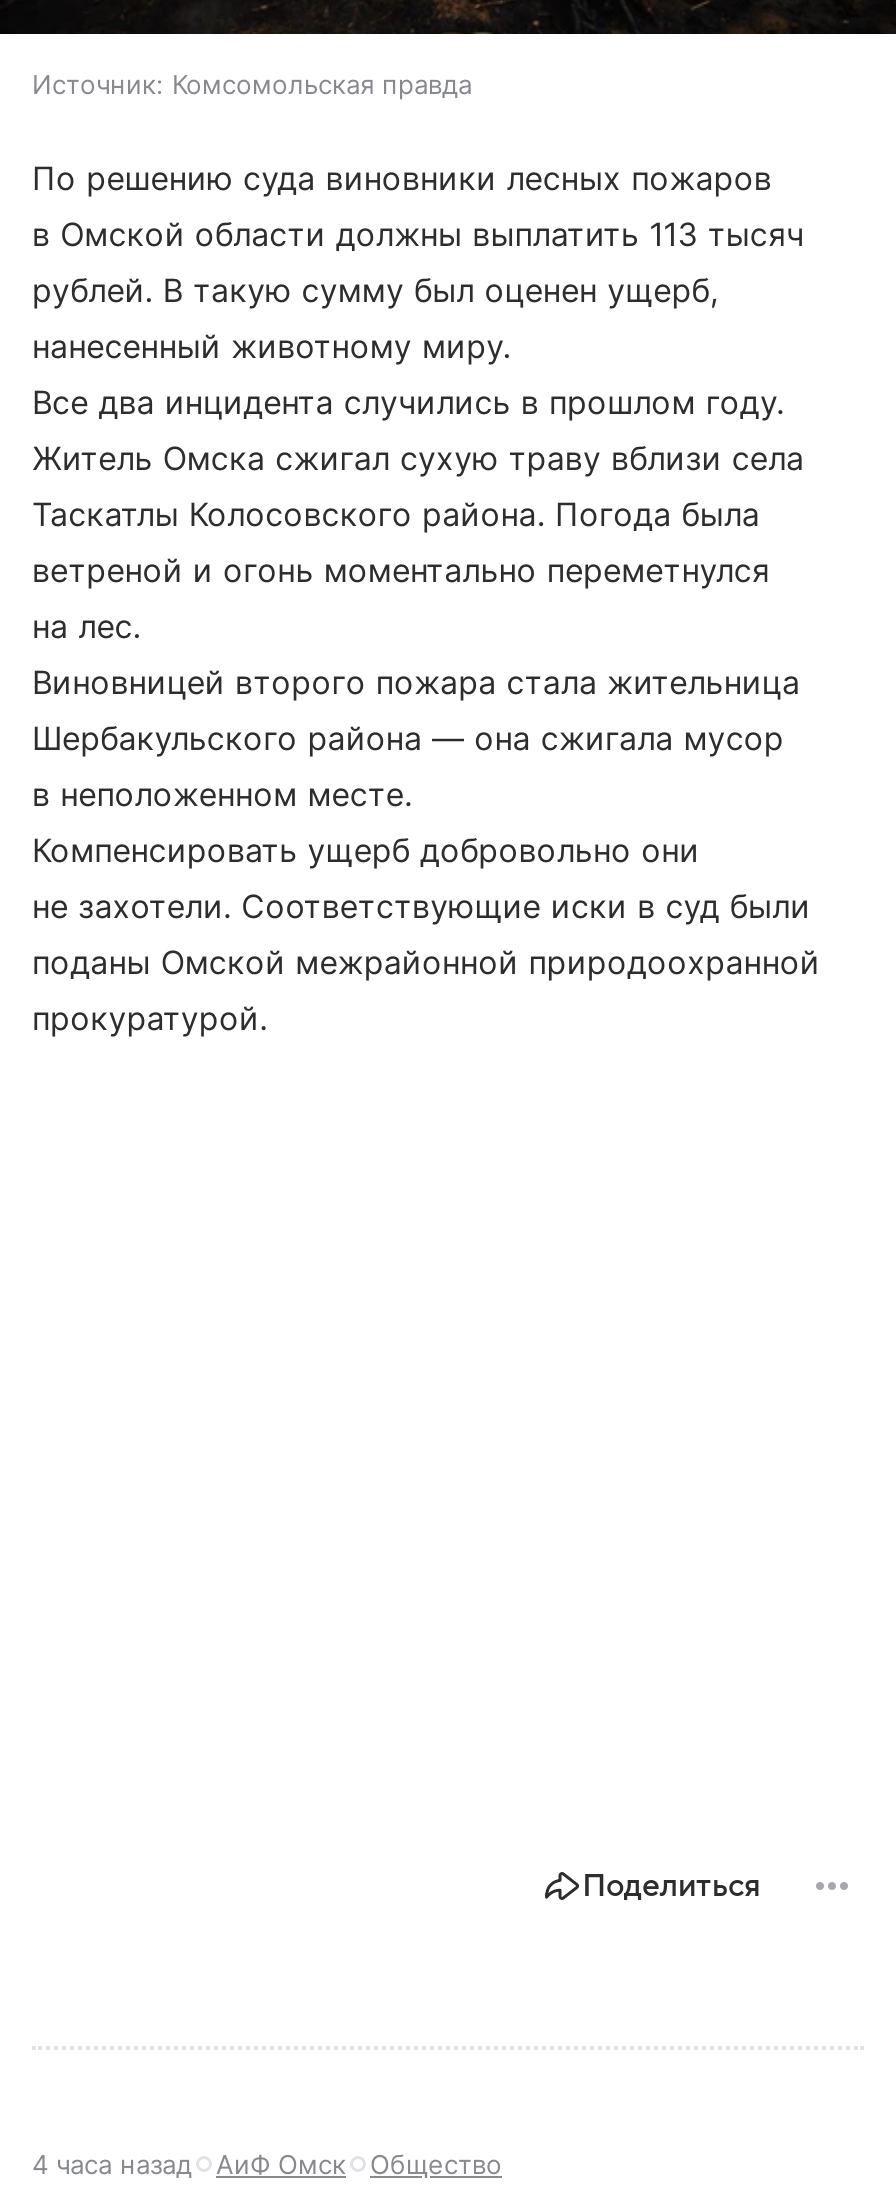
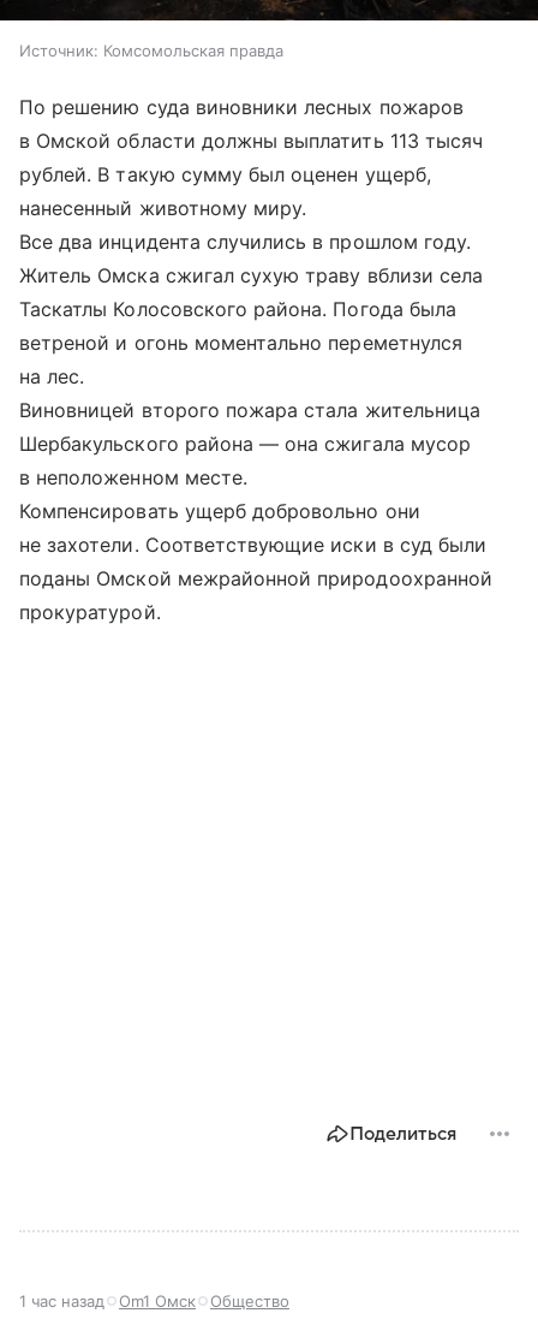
- 4 часа назад
+ 1 час назад

- АиФ Омск
+ Om1 Омск
